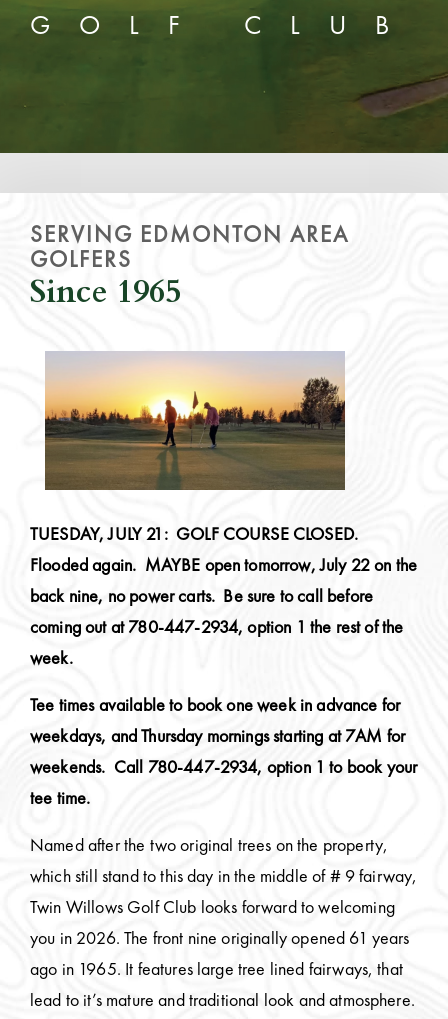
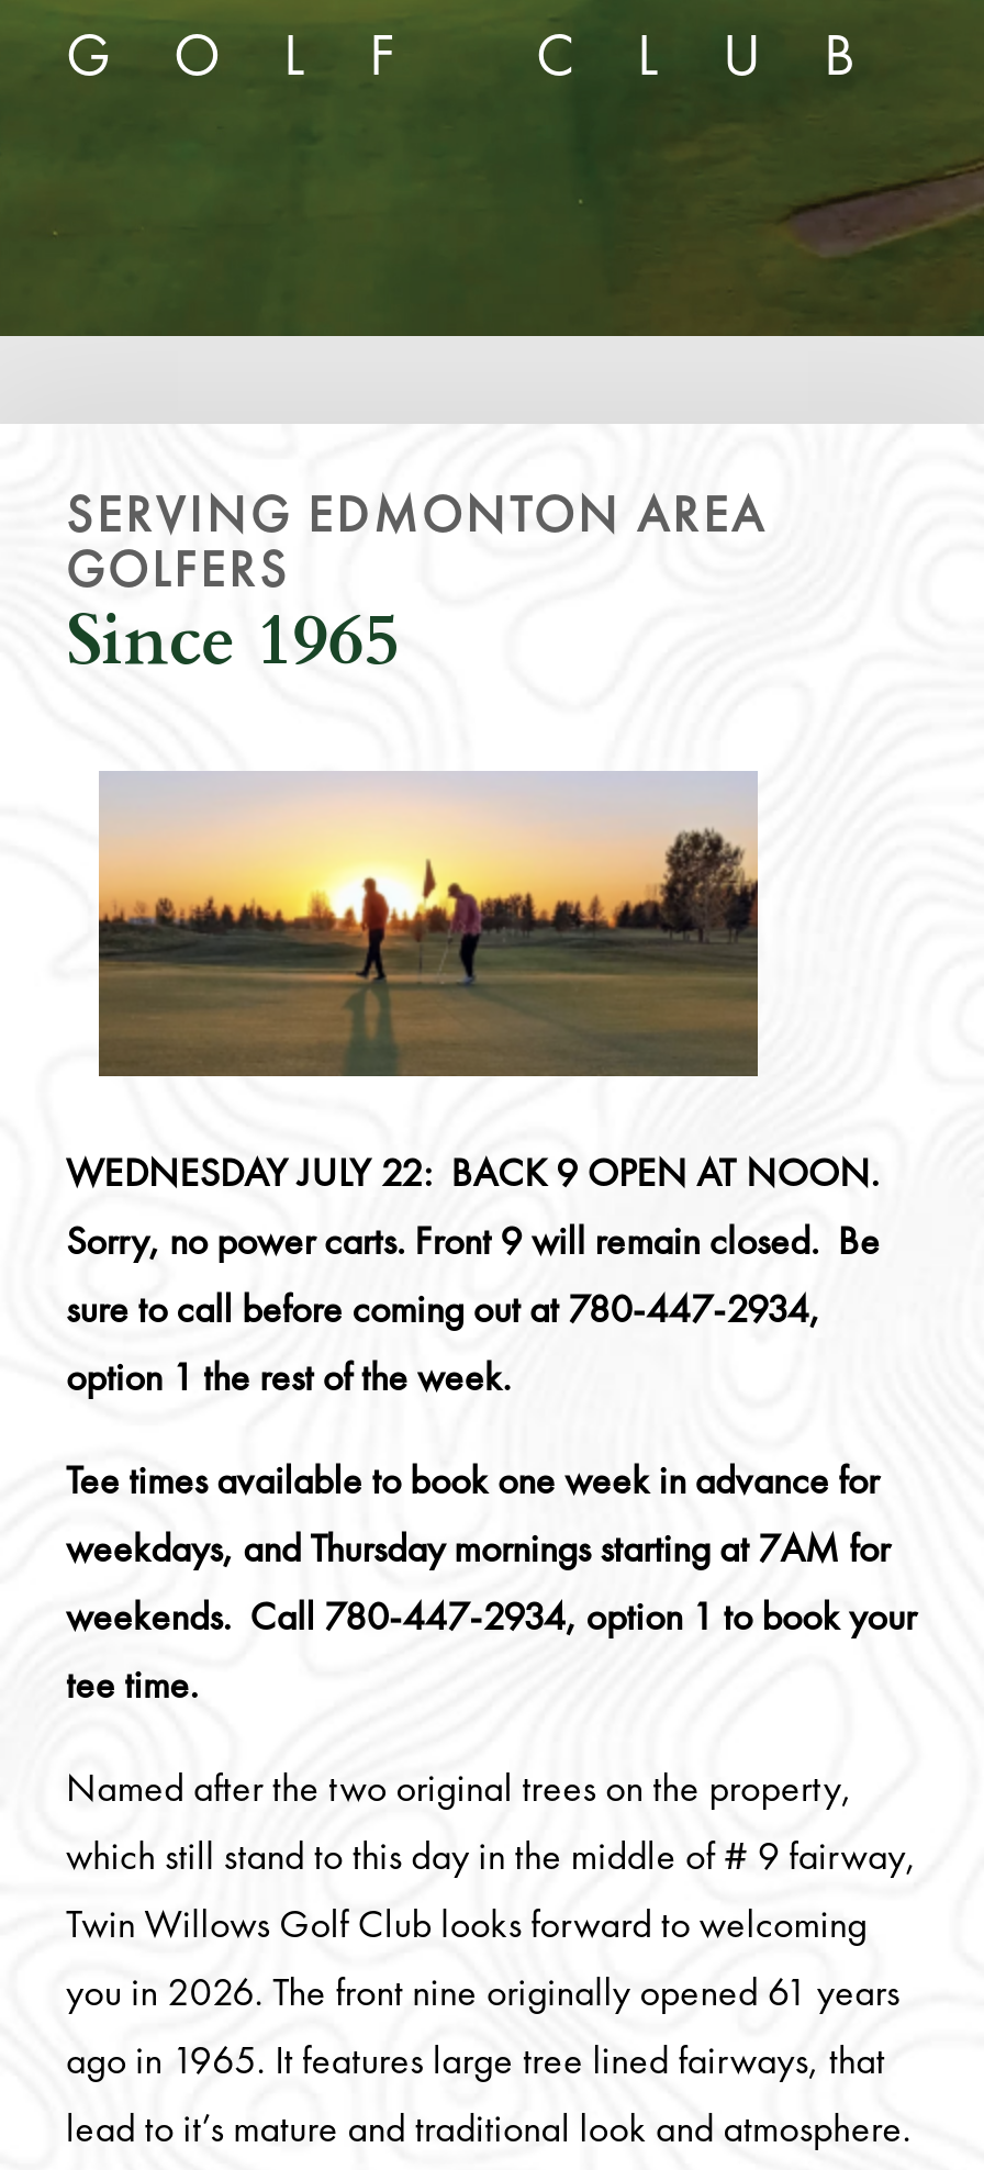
- TUESDAY, JULY 21: GOLF COURSE CLOSED.
- Flooded again. MAYBE open tomorrow, July 22 on the
- back nine, no power carts. Be sure to call before
- coming out at 780-447-2934, option 1 the rest of the
- week.
+ WEDNESDAY JULY 22: BACK 9 OPEN AT NOON.
+ Sorry, no power carts. Front 9 will remain closed. Be
+ sure to call before coming out at 780-447-2934,
+ option 1 the rest of the week.
